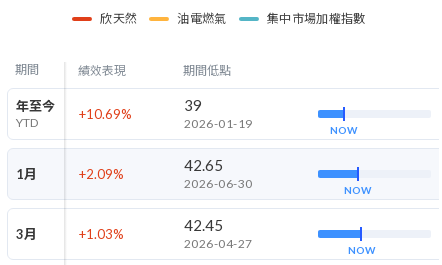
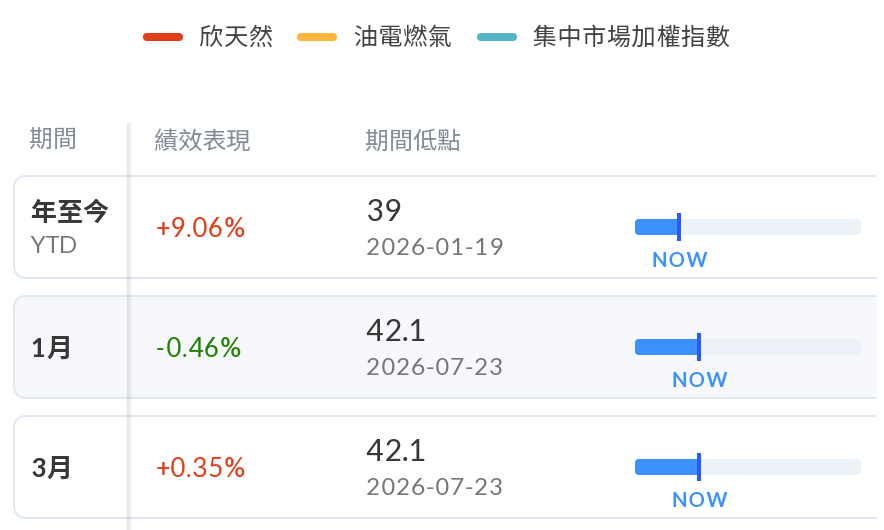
- 年至今 +10.69%
+ 年至今 +9.06%

- 42.65
+ 42.1

- +2.09%
+ -0.46%

- 2026-06-30
+ 2026-07-23

- 42.45
+ 42.1

- +1.03%
+ +0.35%

- 2026-04-27
+ 2026-07-23
